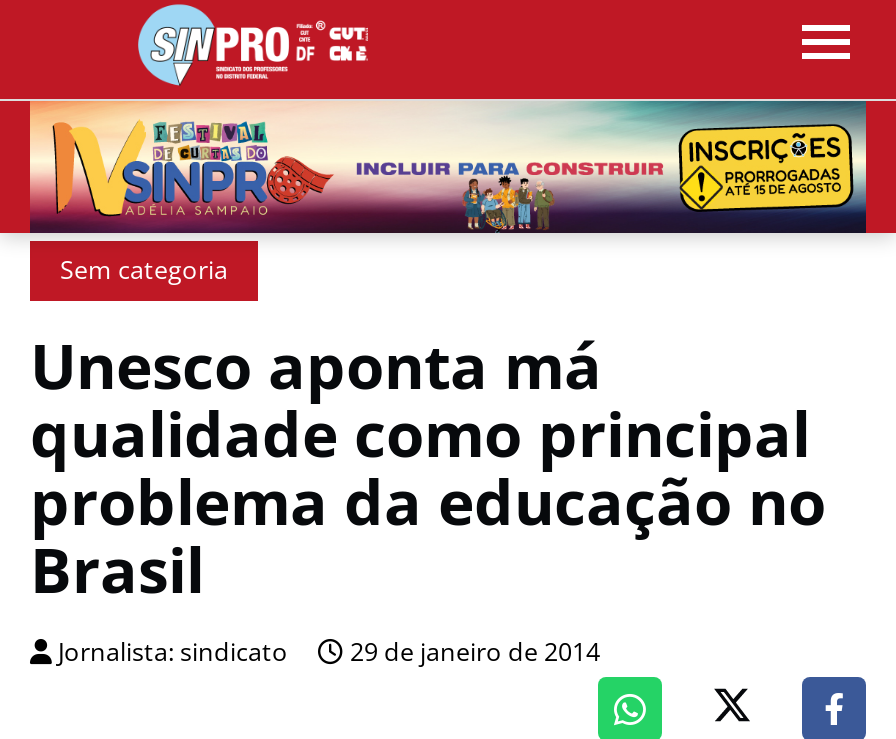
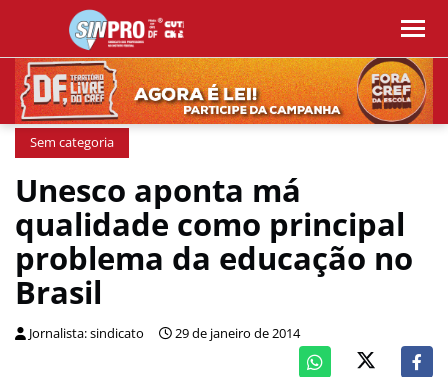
- [image]
+ [image]
